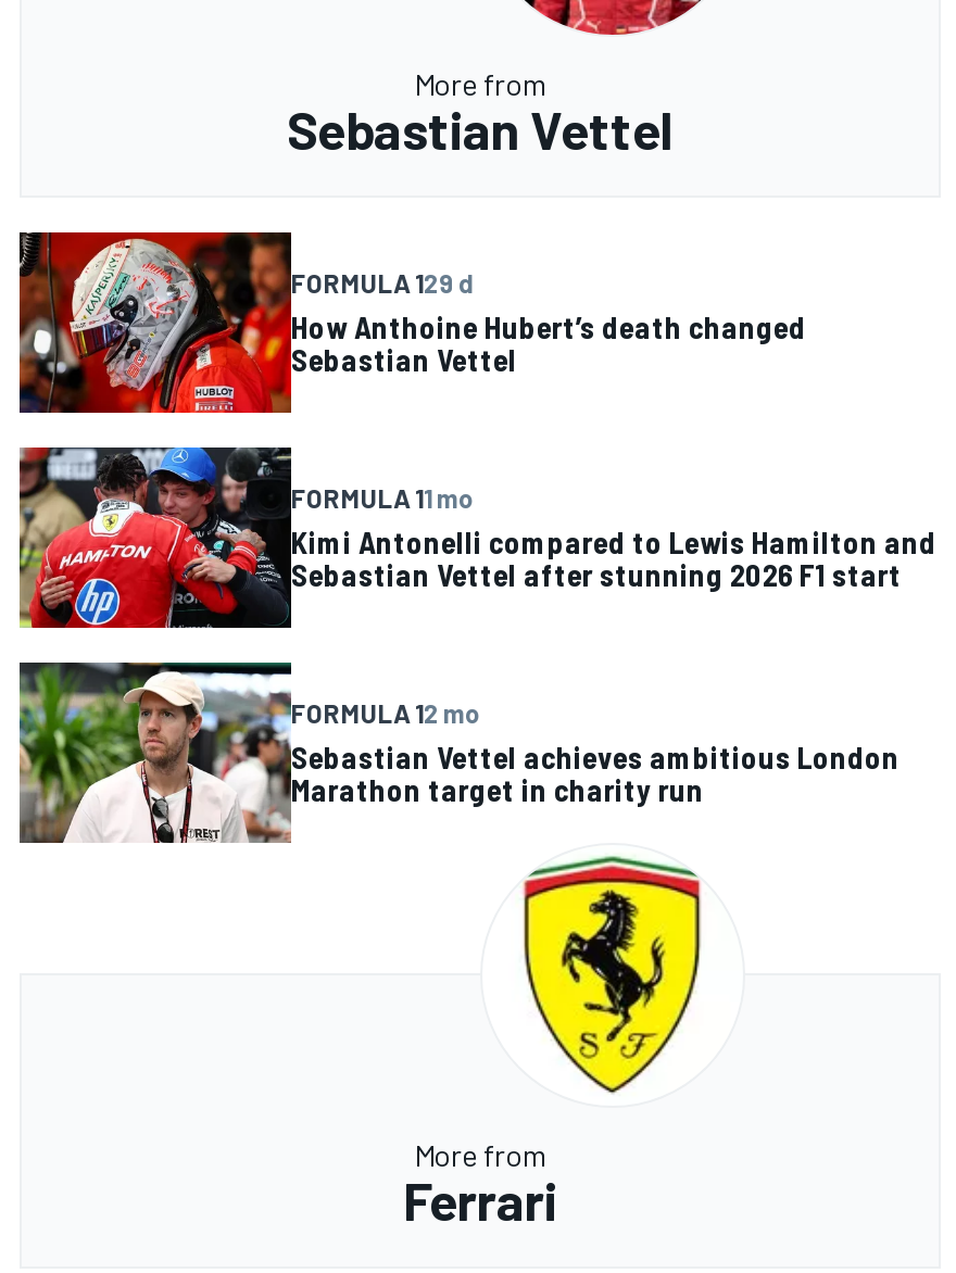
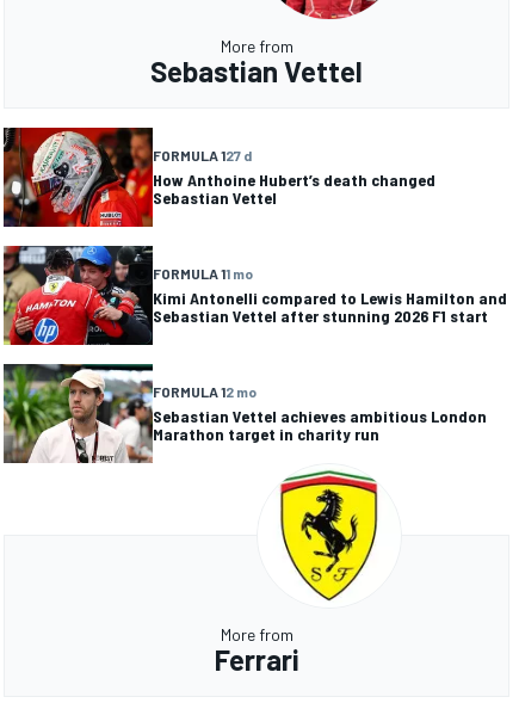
- FORMULA 129 d
+ FORMULA 127 d
